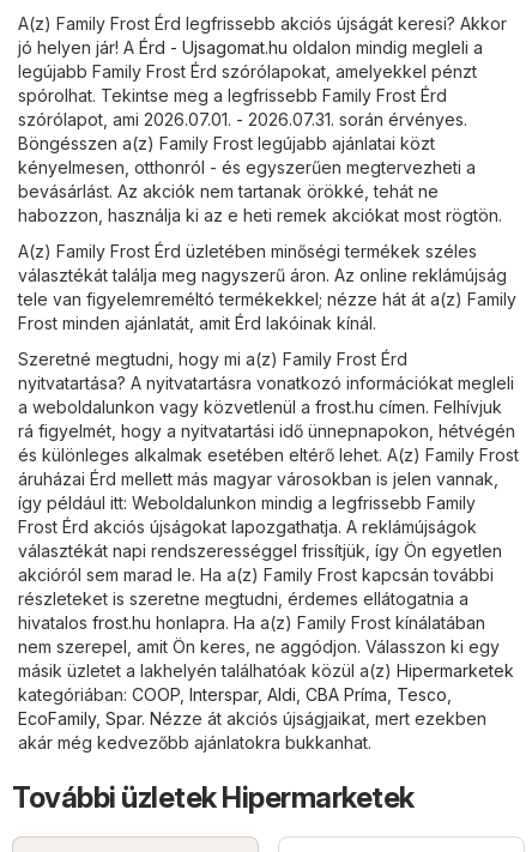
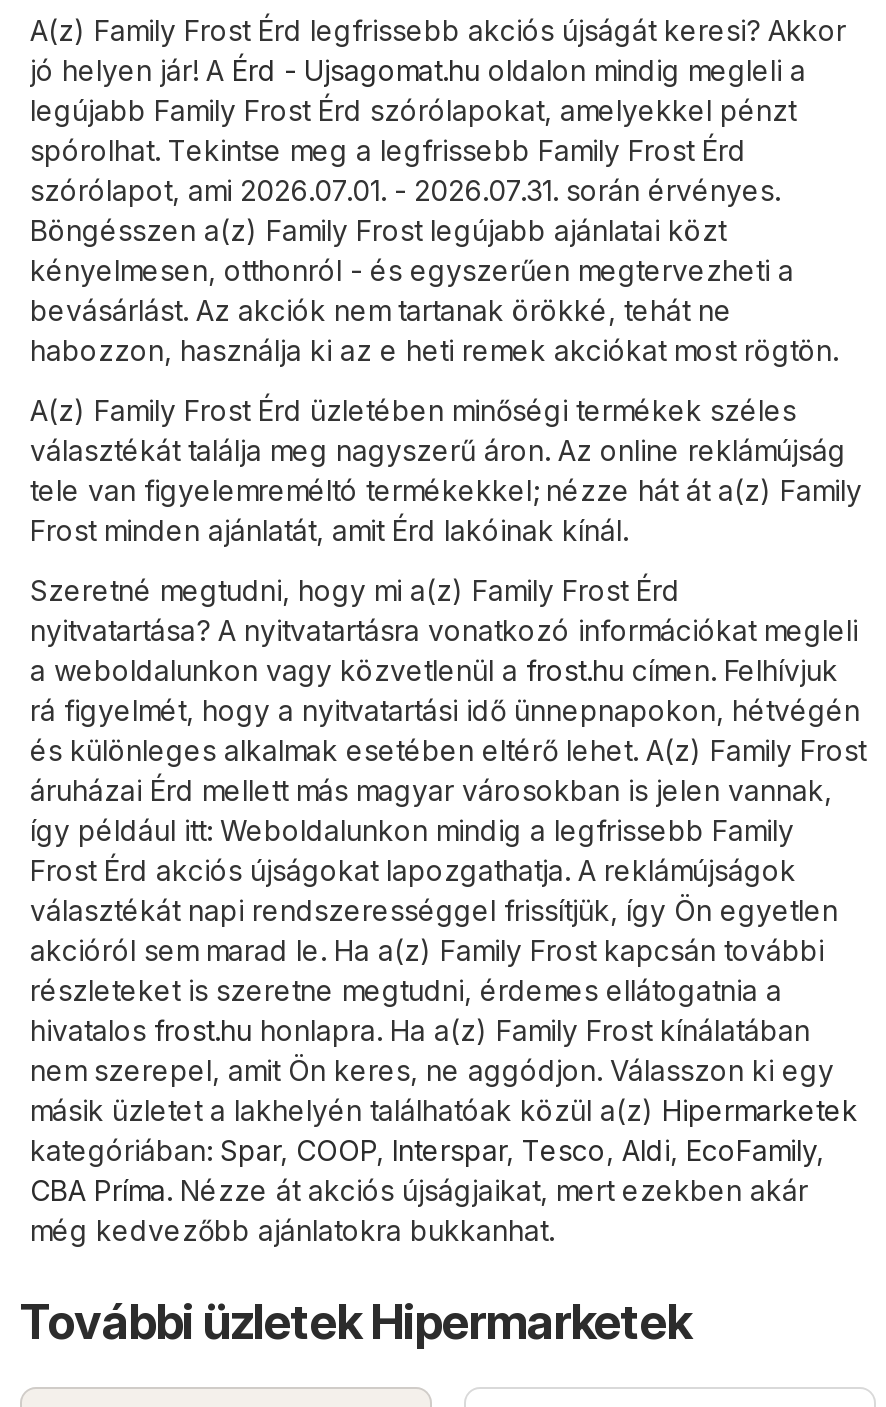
- kategóriában: COOP, Interspar, Aldi, CBA Príma, Tesco,
- EcoFamily, Spar. Nézze át akciós újságjaikat, mert ezekben
- akár még kedvezőbb ajánlatokra bukkanhat.
+ kategóriában: Spar, COOP, Interspar, Tesco, Aldi, EcoFamily,
+ CBA Príma. Nézze át akciós újságjaikat, mert ezekben akár
+ még kedvezőbb ajánlatokra bukkanhat.
